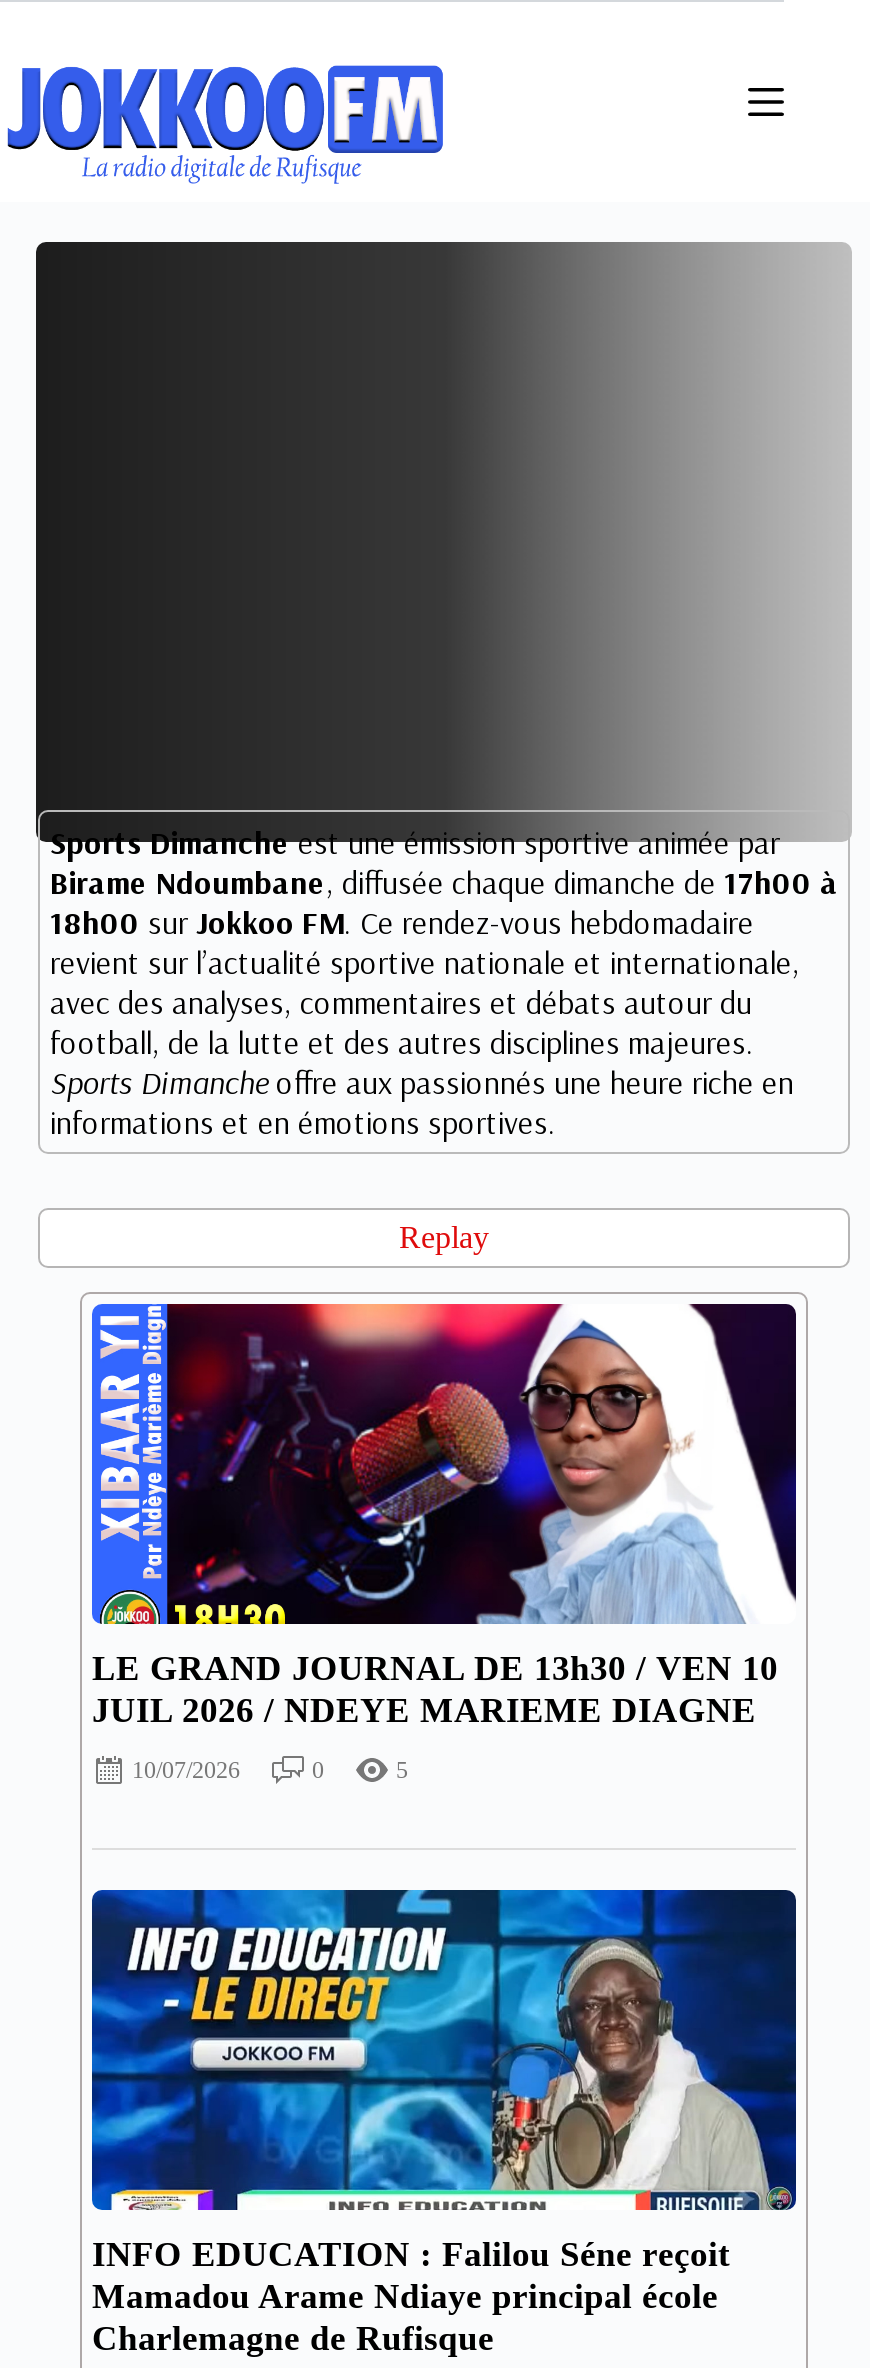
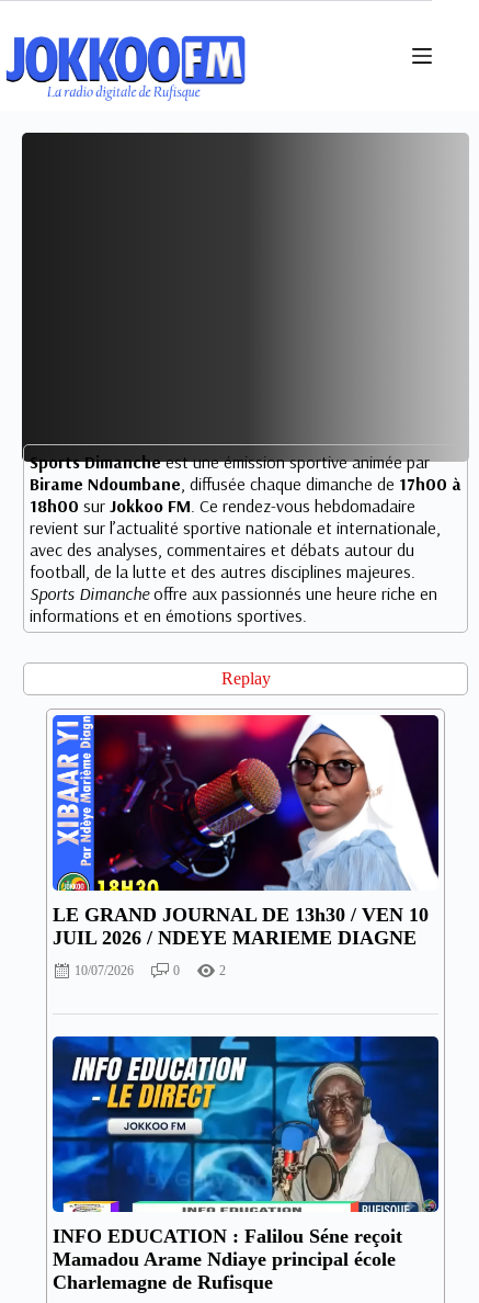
- 5
+ 2
